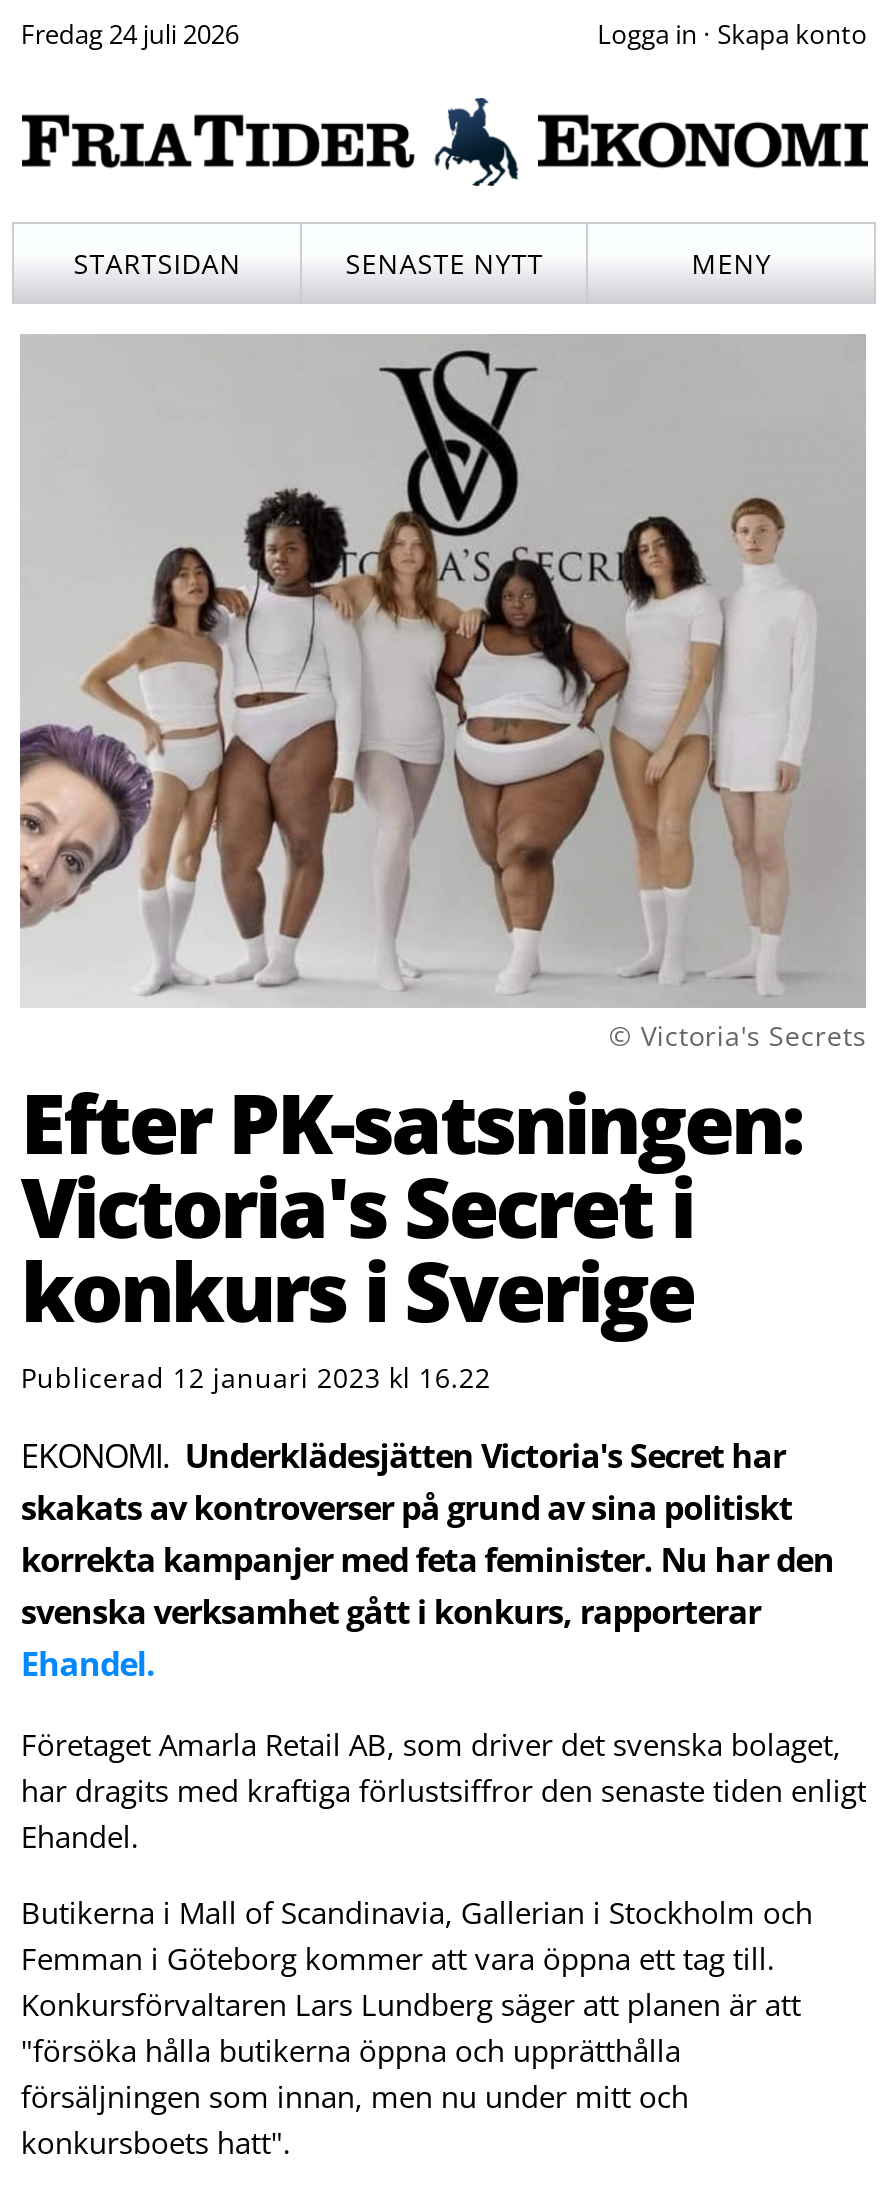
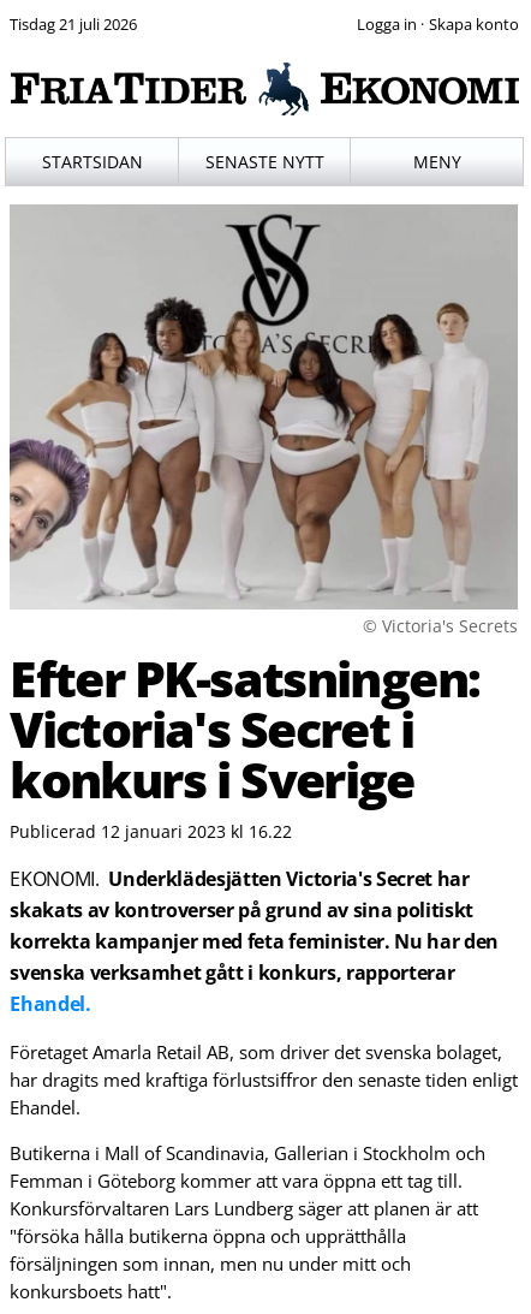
- Fredag 24 juli 2026
+ Tisdag 21 juli 2026
